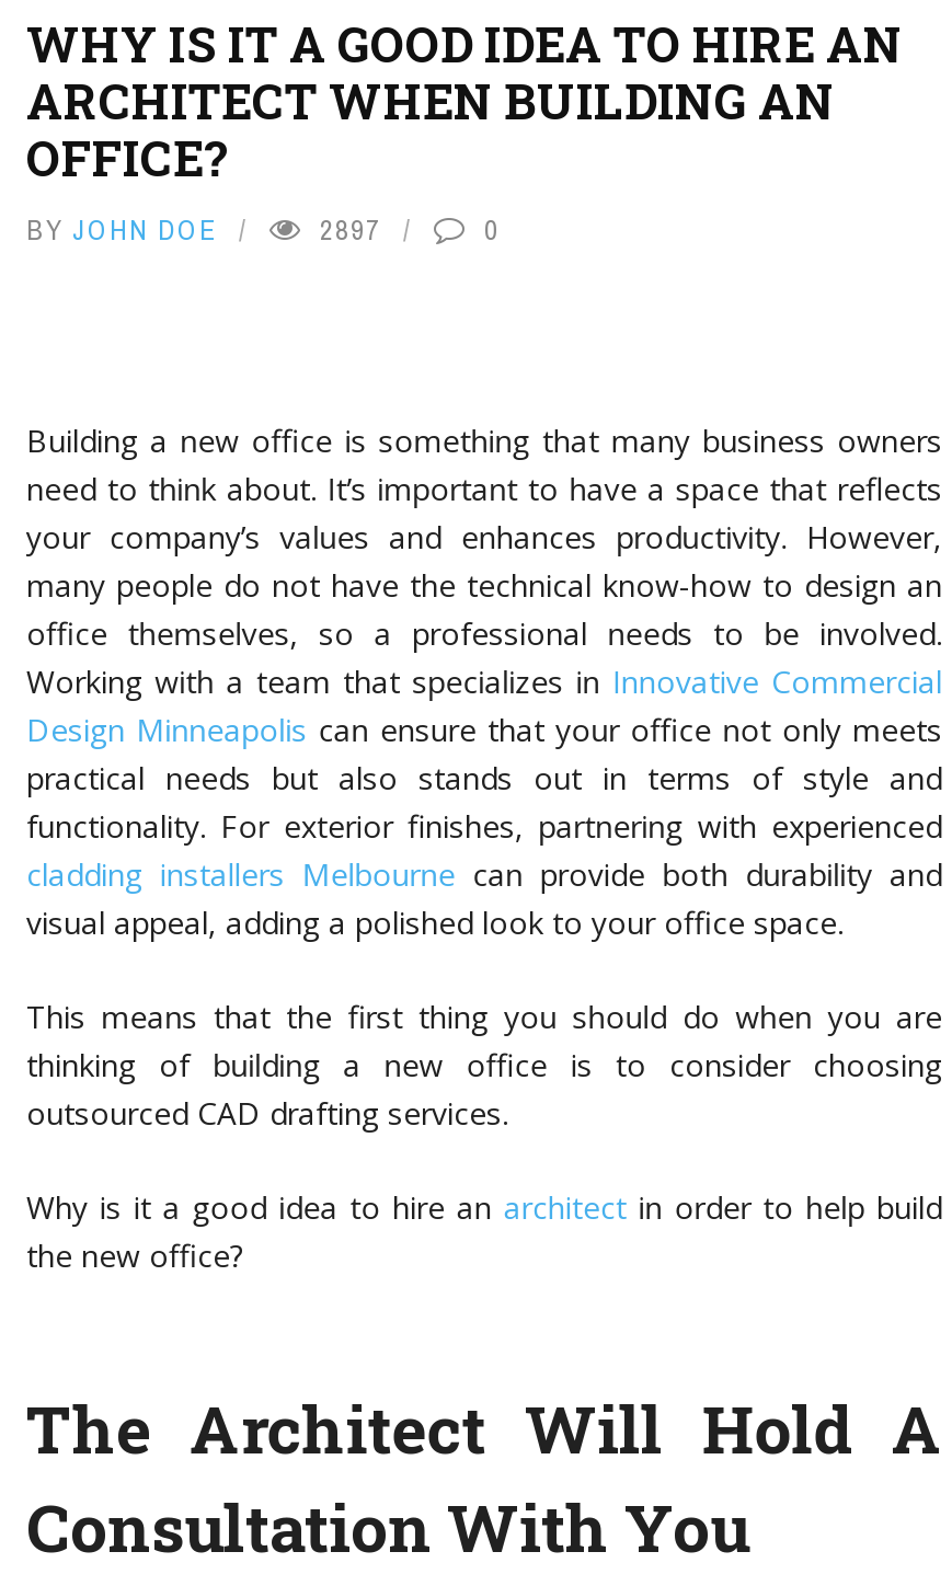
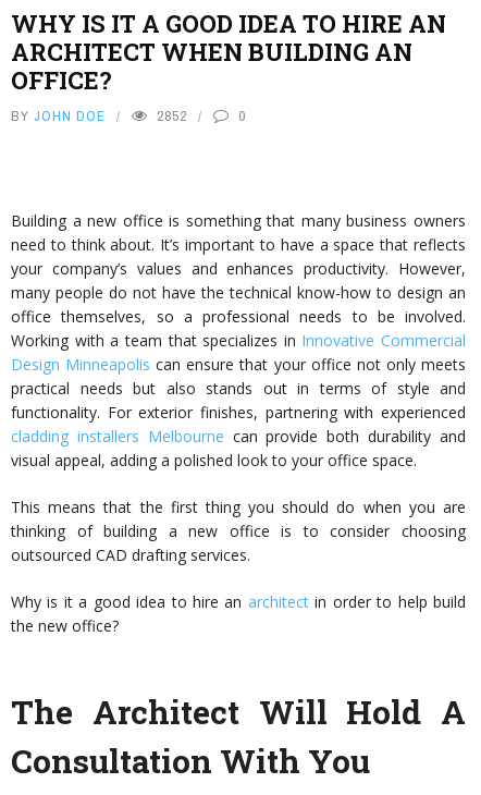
- 2897
+ 2852
